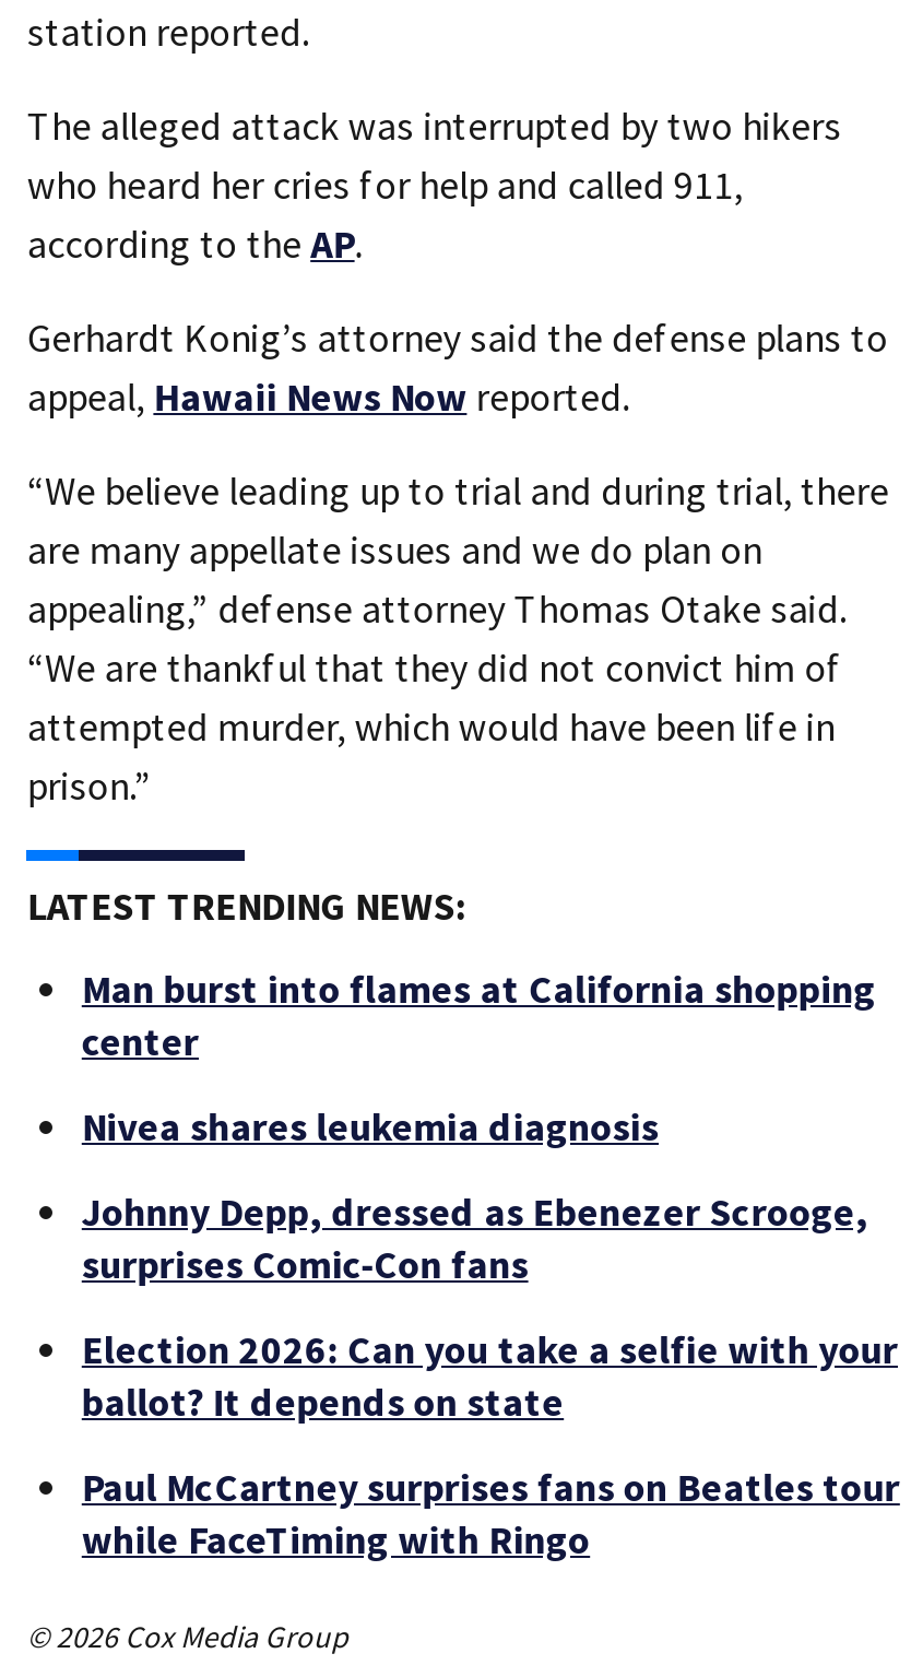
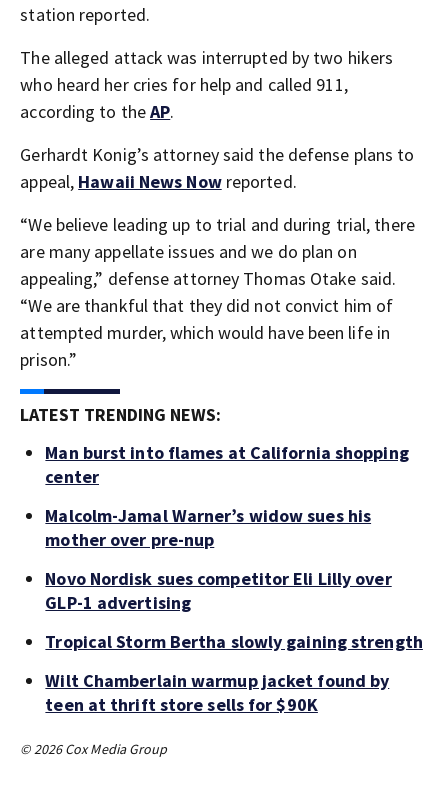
- Nivea shares leukemia diagnosis
+ Malcolm-Jamal Warner’s widow sues his
+ mother over pre-nup

- Johnny Depp, dressed as Ebenezer Scrooge,
- surprises Comic-Con fans
+ Novo Nordisk sues competitor Eli Lilly over
+ GLP-1 advertising

- Election 2026: Can you take a selfie with your
- ballot? It depends on state
+ Tropical Storm Bertha slowly gaining strength

- Paul McCartney surprises fans on Beatles tour
- while FaceTiming with Ringo
+ Wilt Chamberlain warmup jacket found by
+ teen at thrift store sells for $90K
